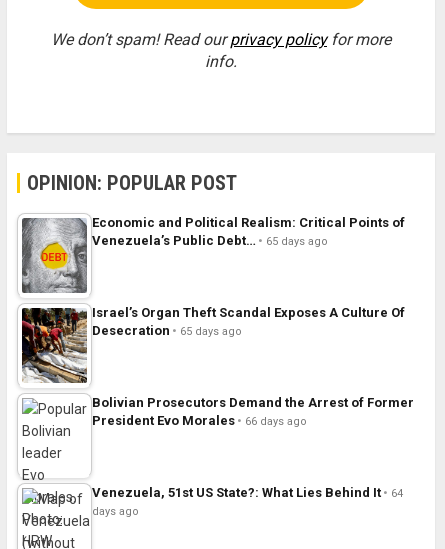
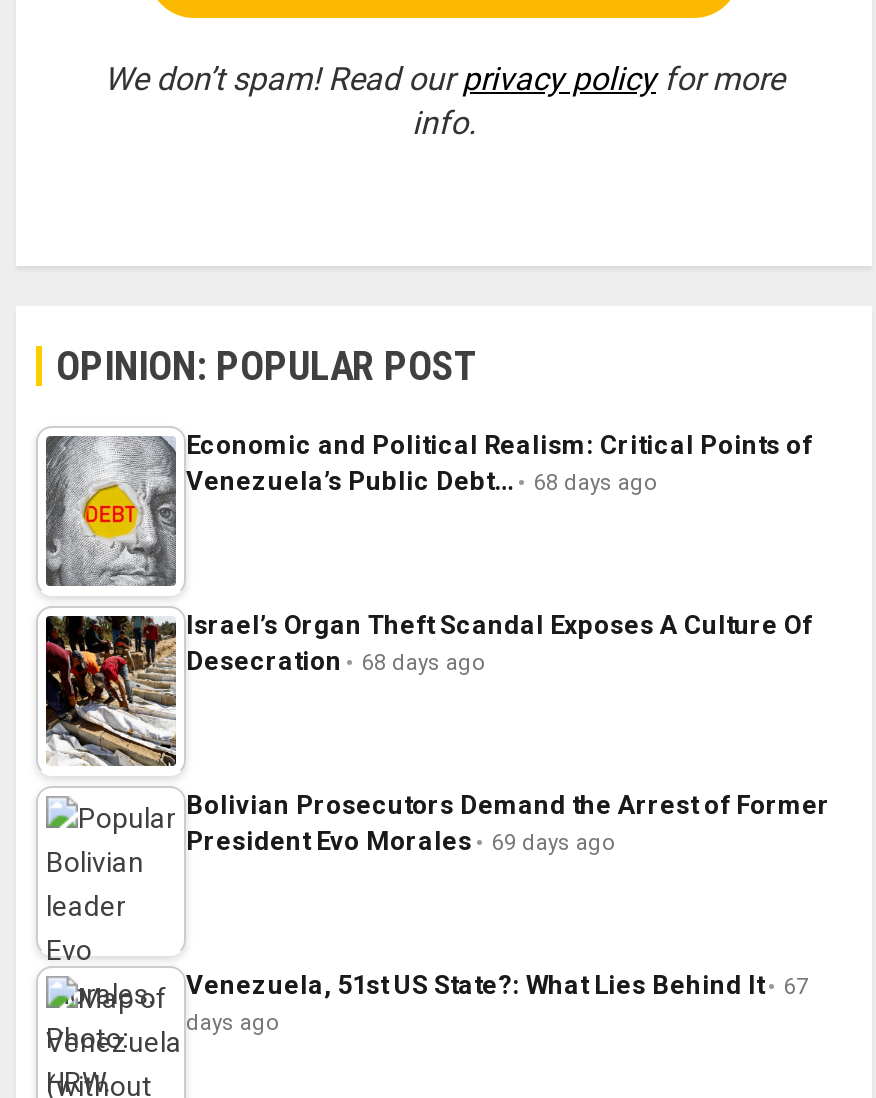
- Venezuela’s Public Debt… 65 days ago
+ Venezuela’s Public Debt… 68 days ago

- Desecration 65 days ago
+ Desecration 68 days ago

- President Evo Morales 66 days ago
+ President Evo Morales 69 days ago

- Venezuela, 51st US State?: What Lies Behind It 64
+ Venezuela, 51st US State?: What Lies Behind It 67
